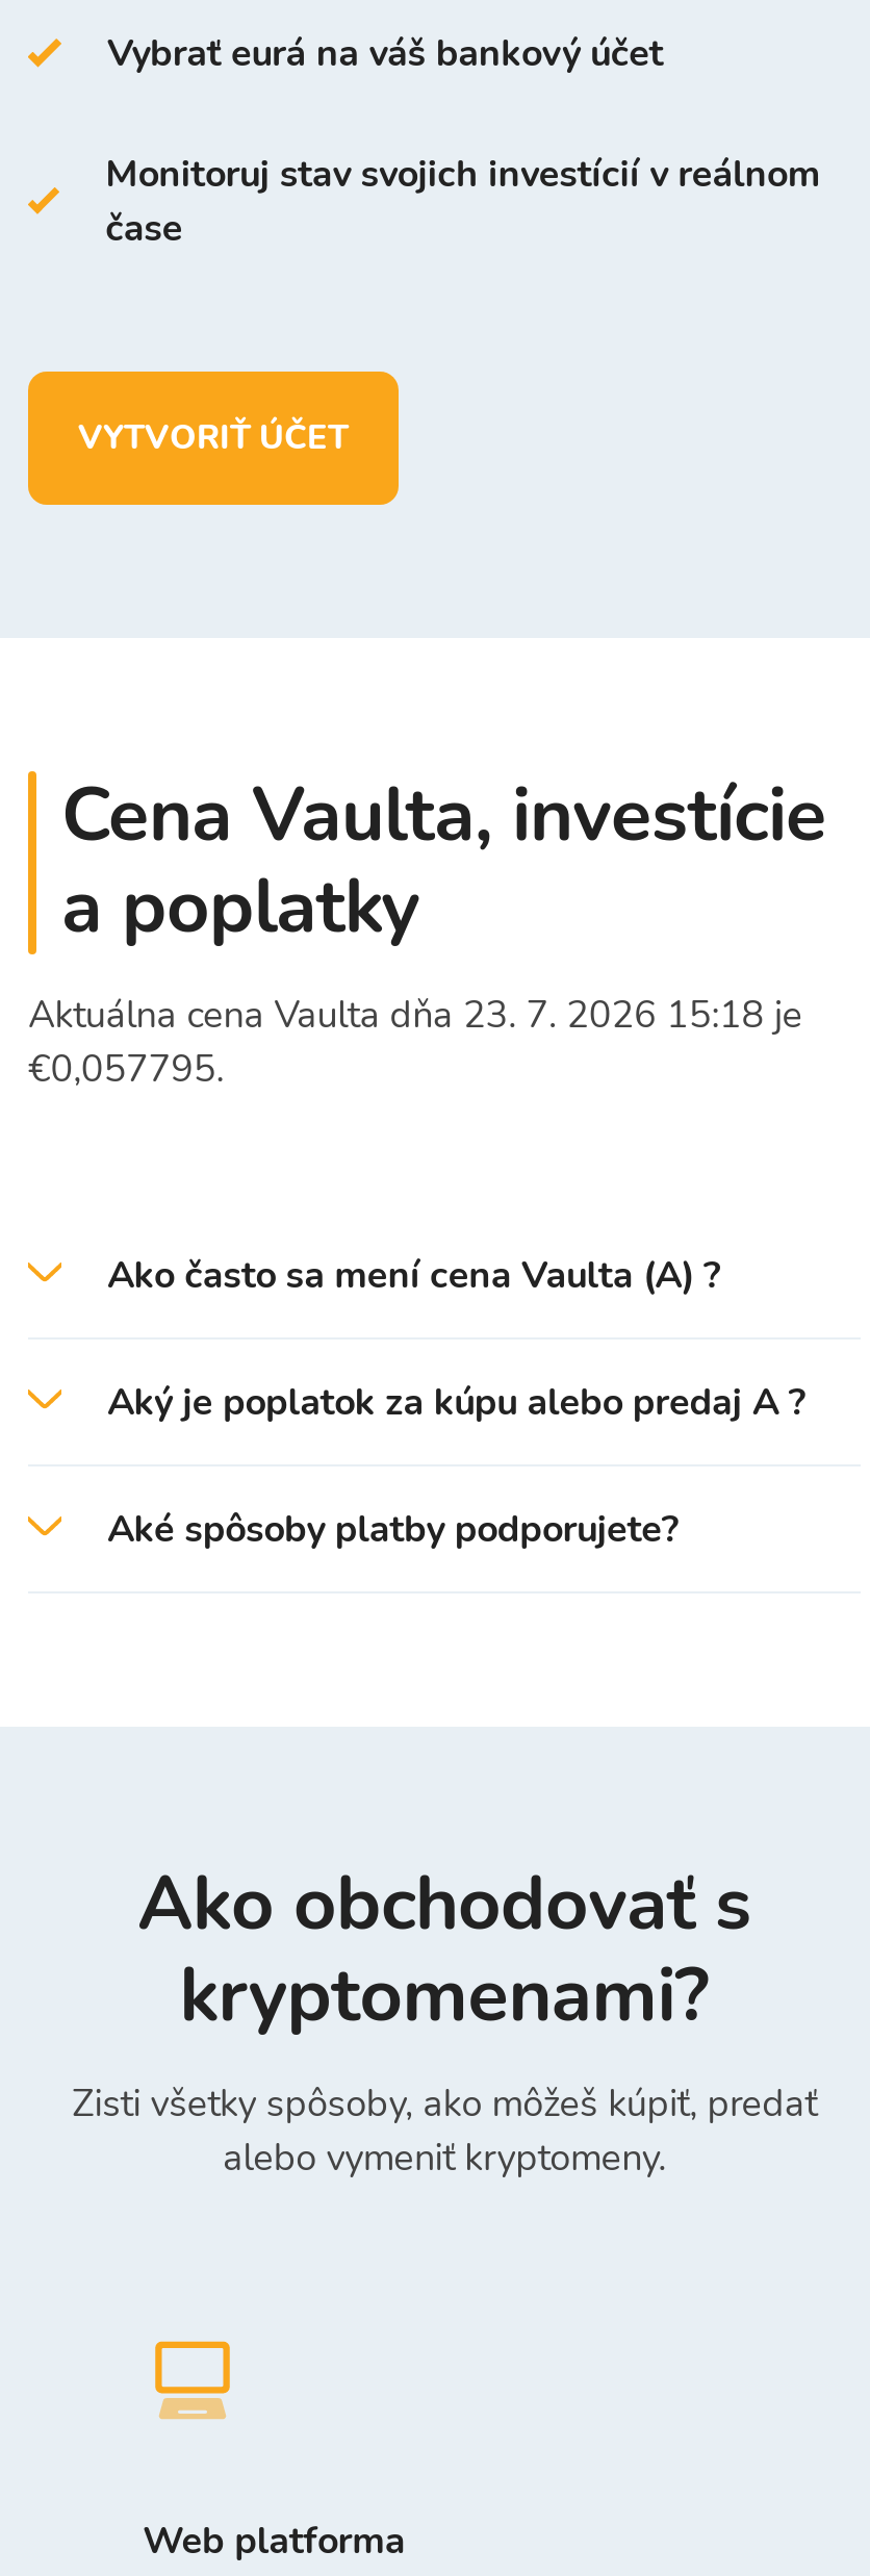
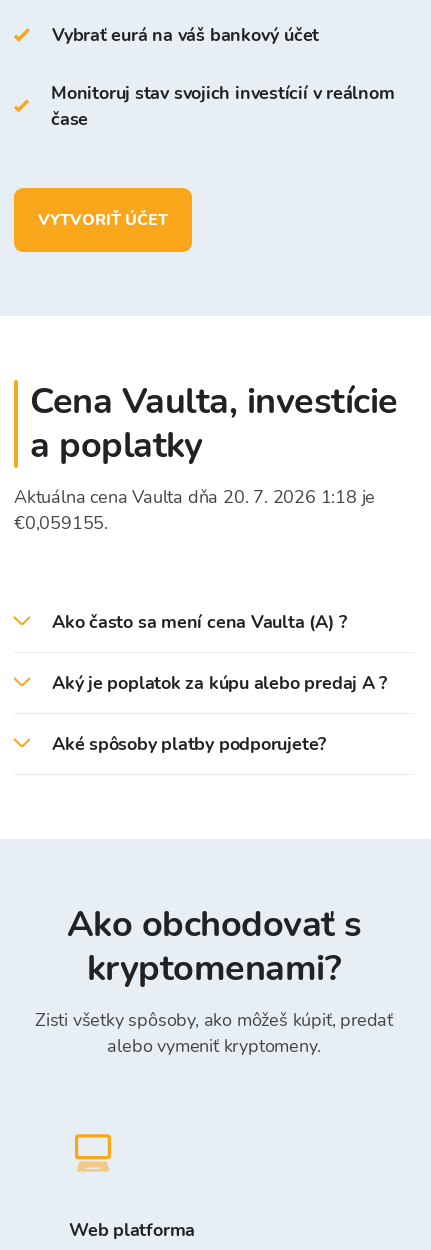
- Aktuálna cena Vaulta dňa 23. 7. 2026 15:18 je
+ Aktuálna cena Vaulta dňa 20. 7. 2026 1:18 je

- €0,057795.
+ €0,059155.
